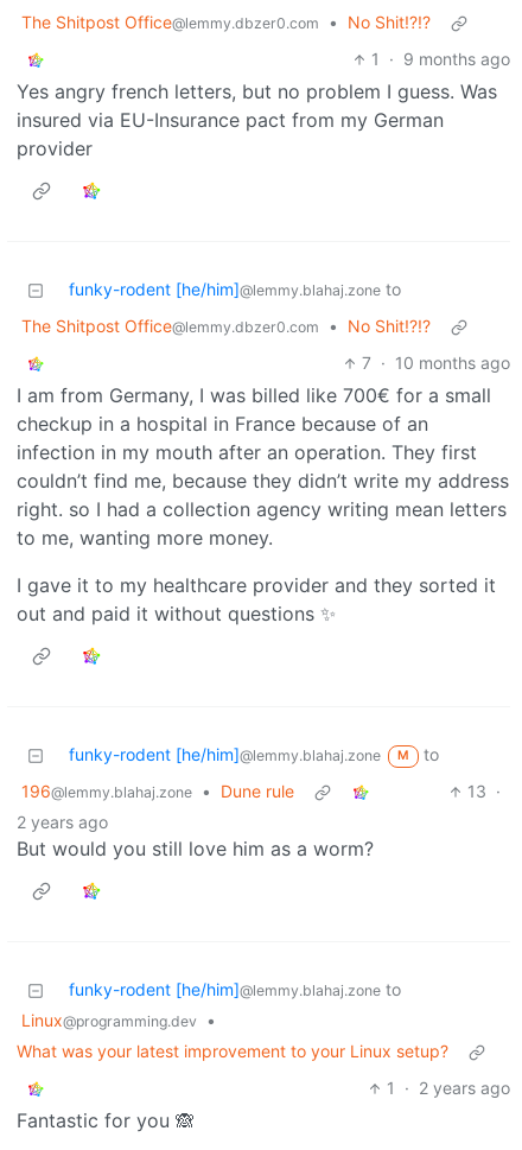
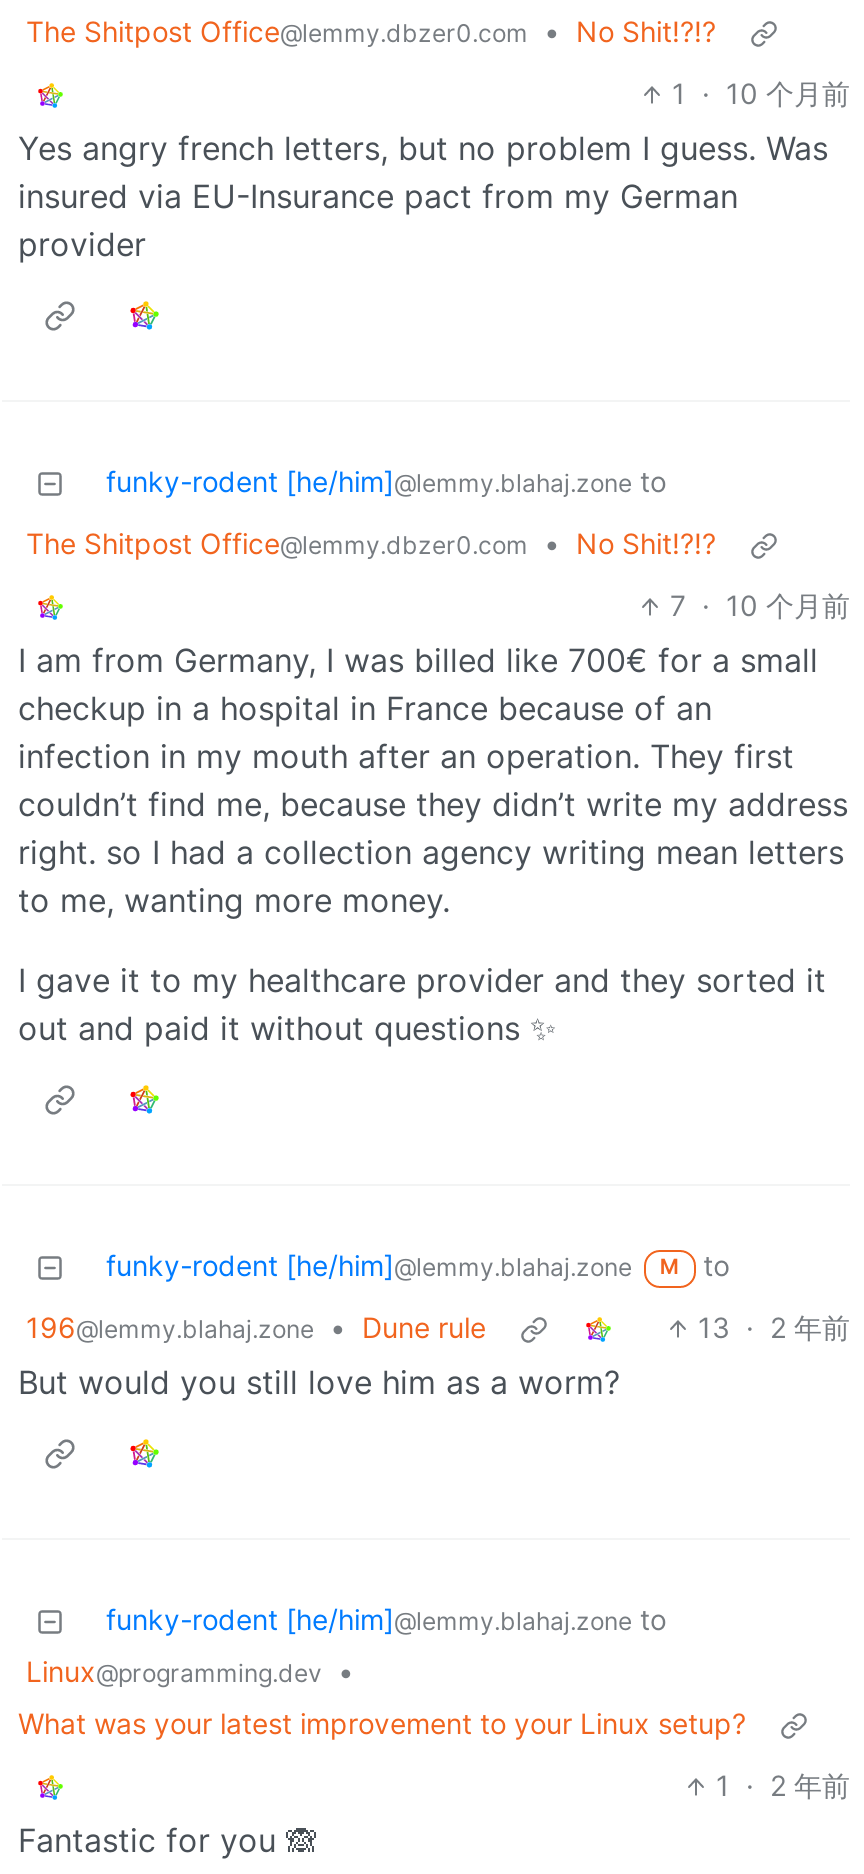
- 1 · 9 months ago
+ 1 · 10 个月前

- 7 · 10 months ago
+ 7 · 10 个月前

- 13 ·
- 2 years ago
+ 13 · 2 年前

- 1 · 2 years ago
+ 1 · 2 年前
